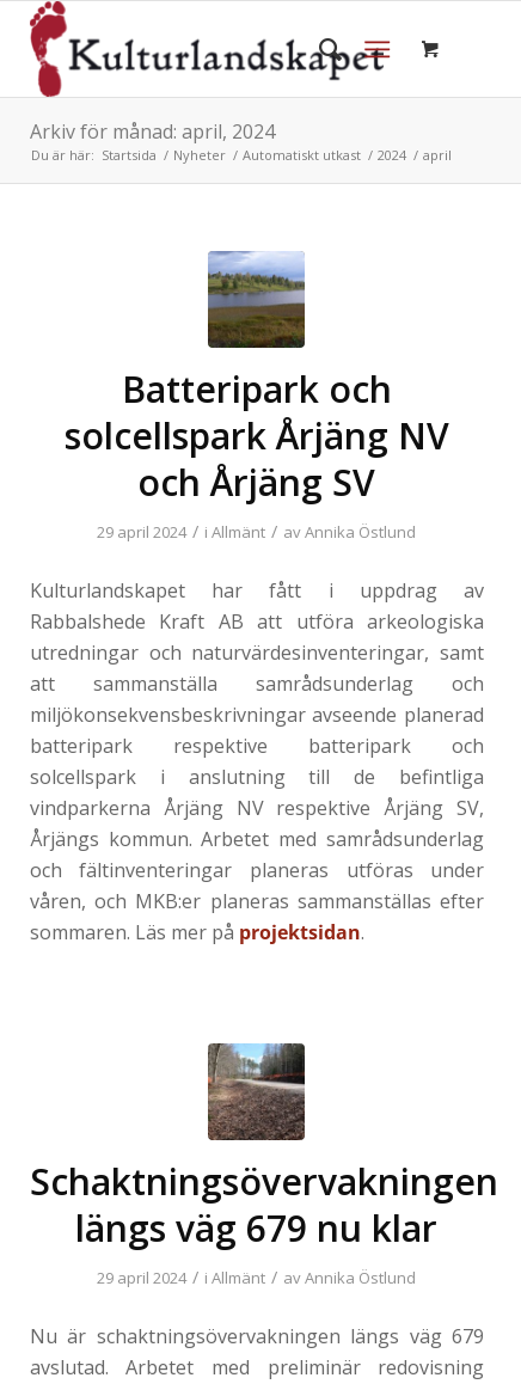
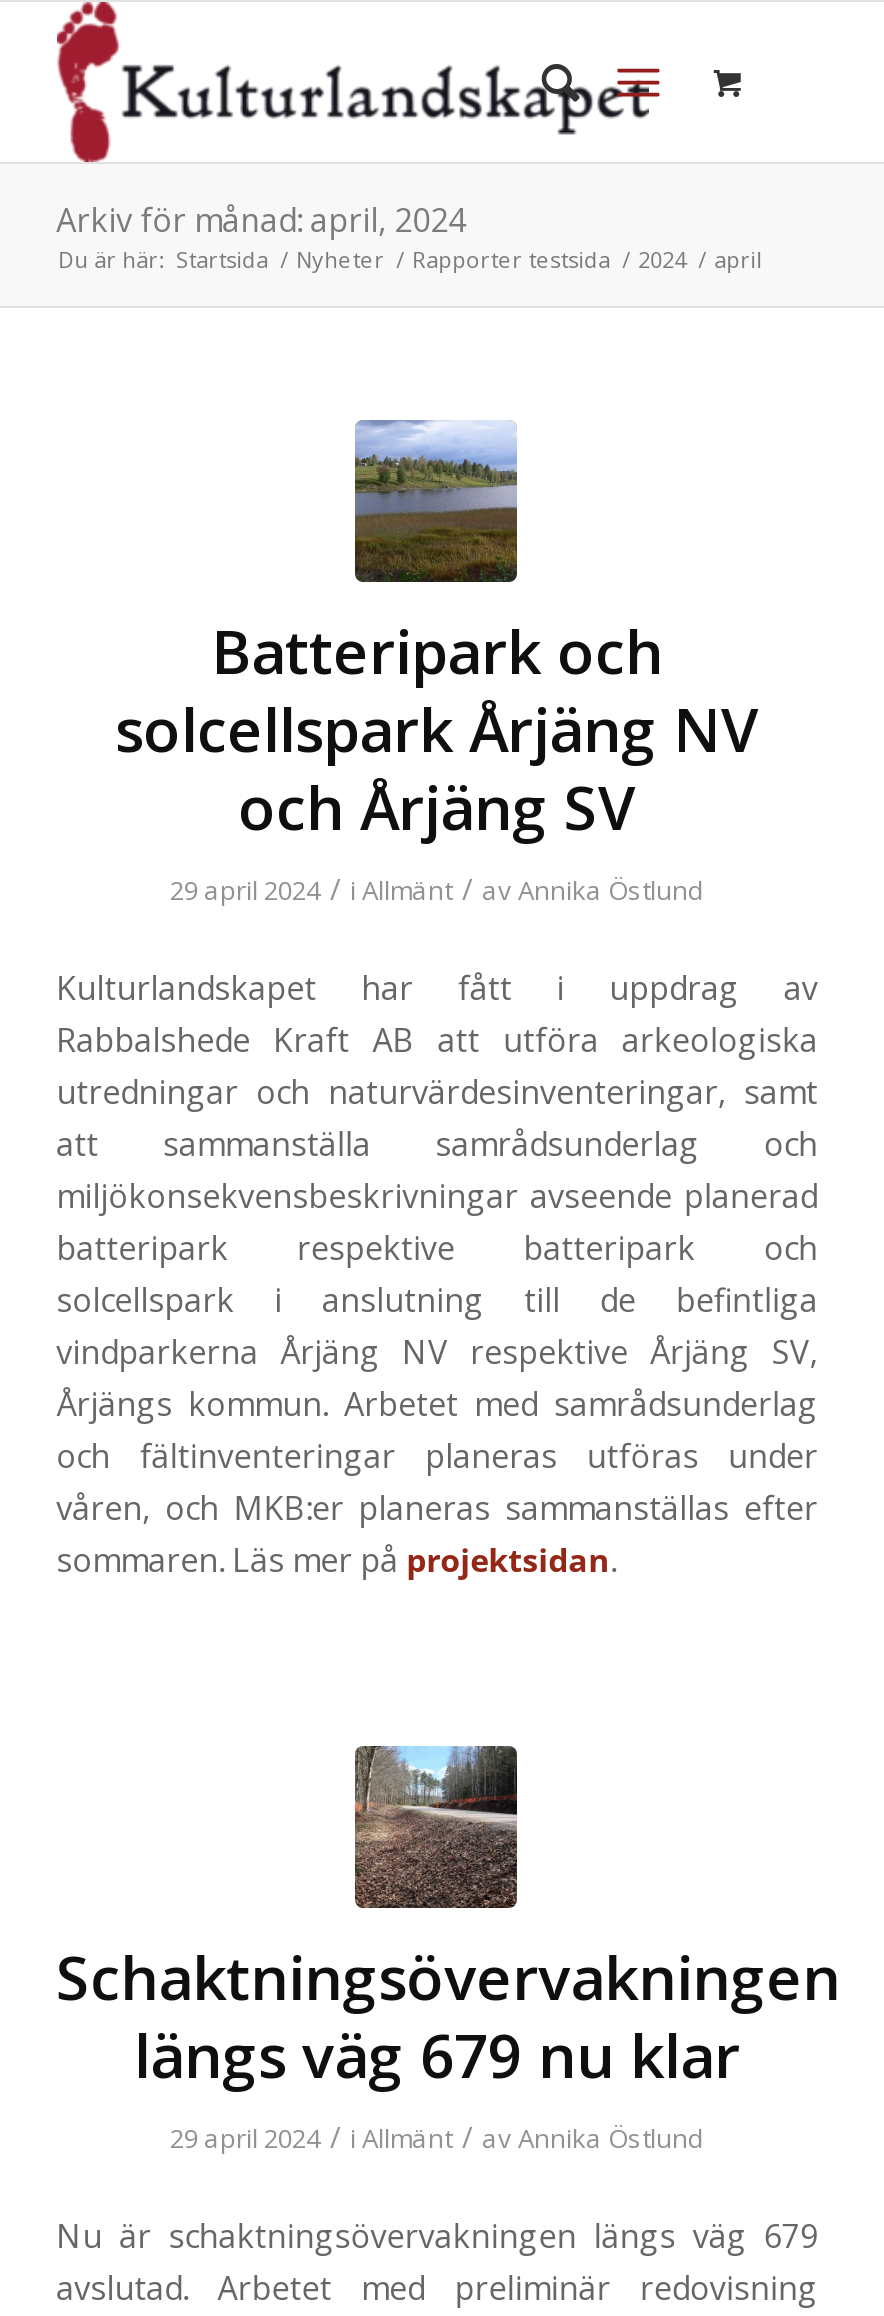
- Du är här: Startsida / Nyheter / Automatiskt utkast / 2024 / april
+ Du är här: Startsida / Nyheter / Rapporter testsida / 2024 / april
